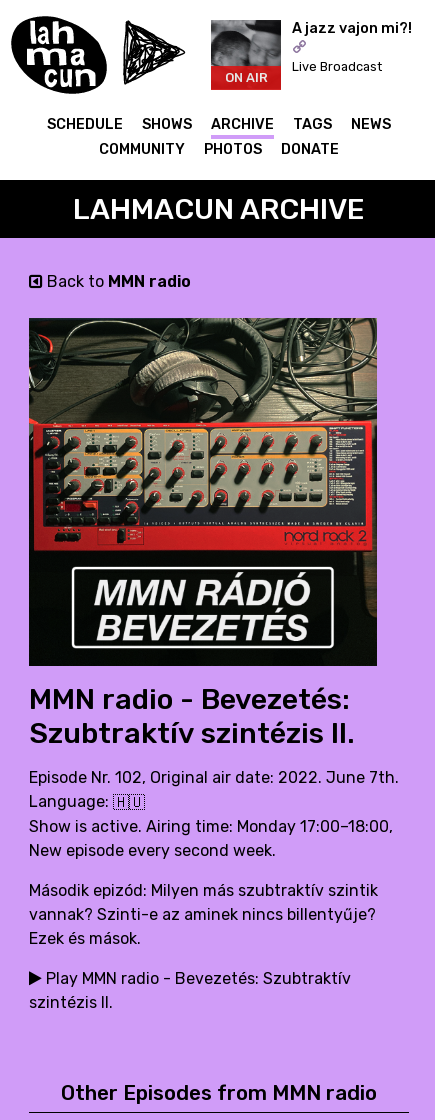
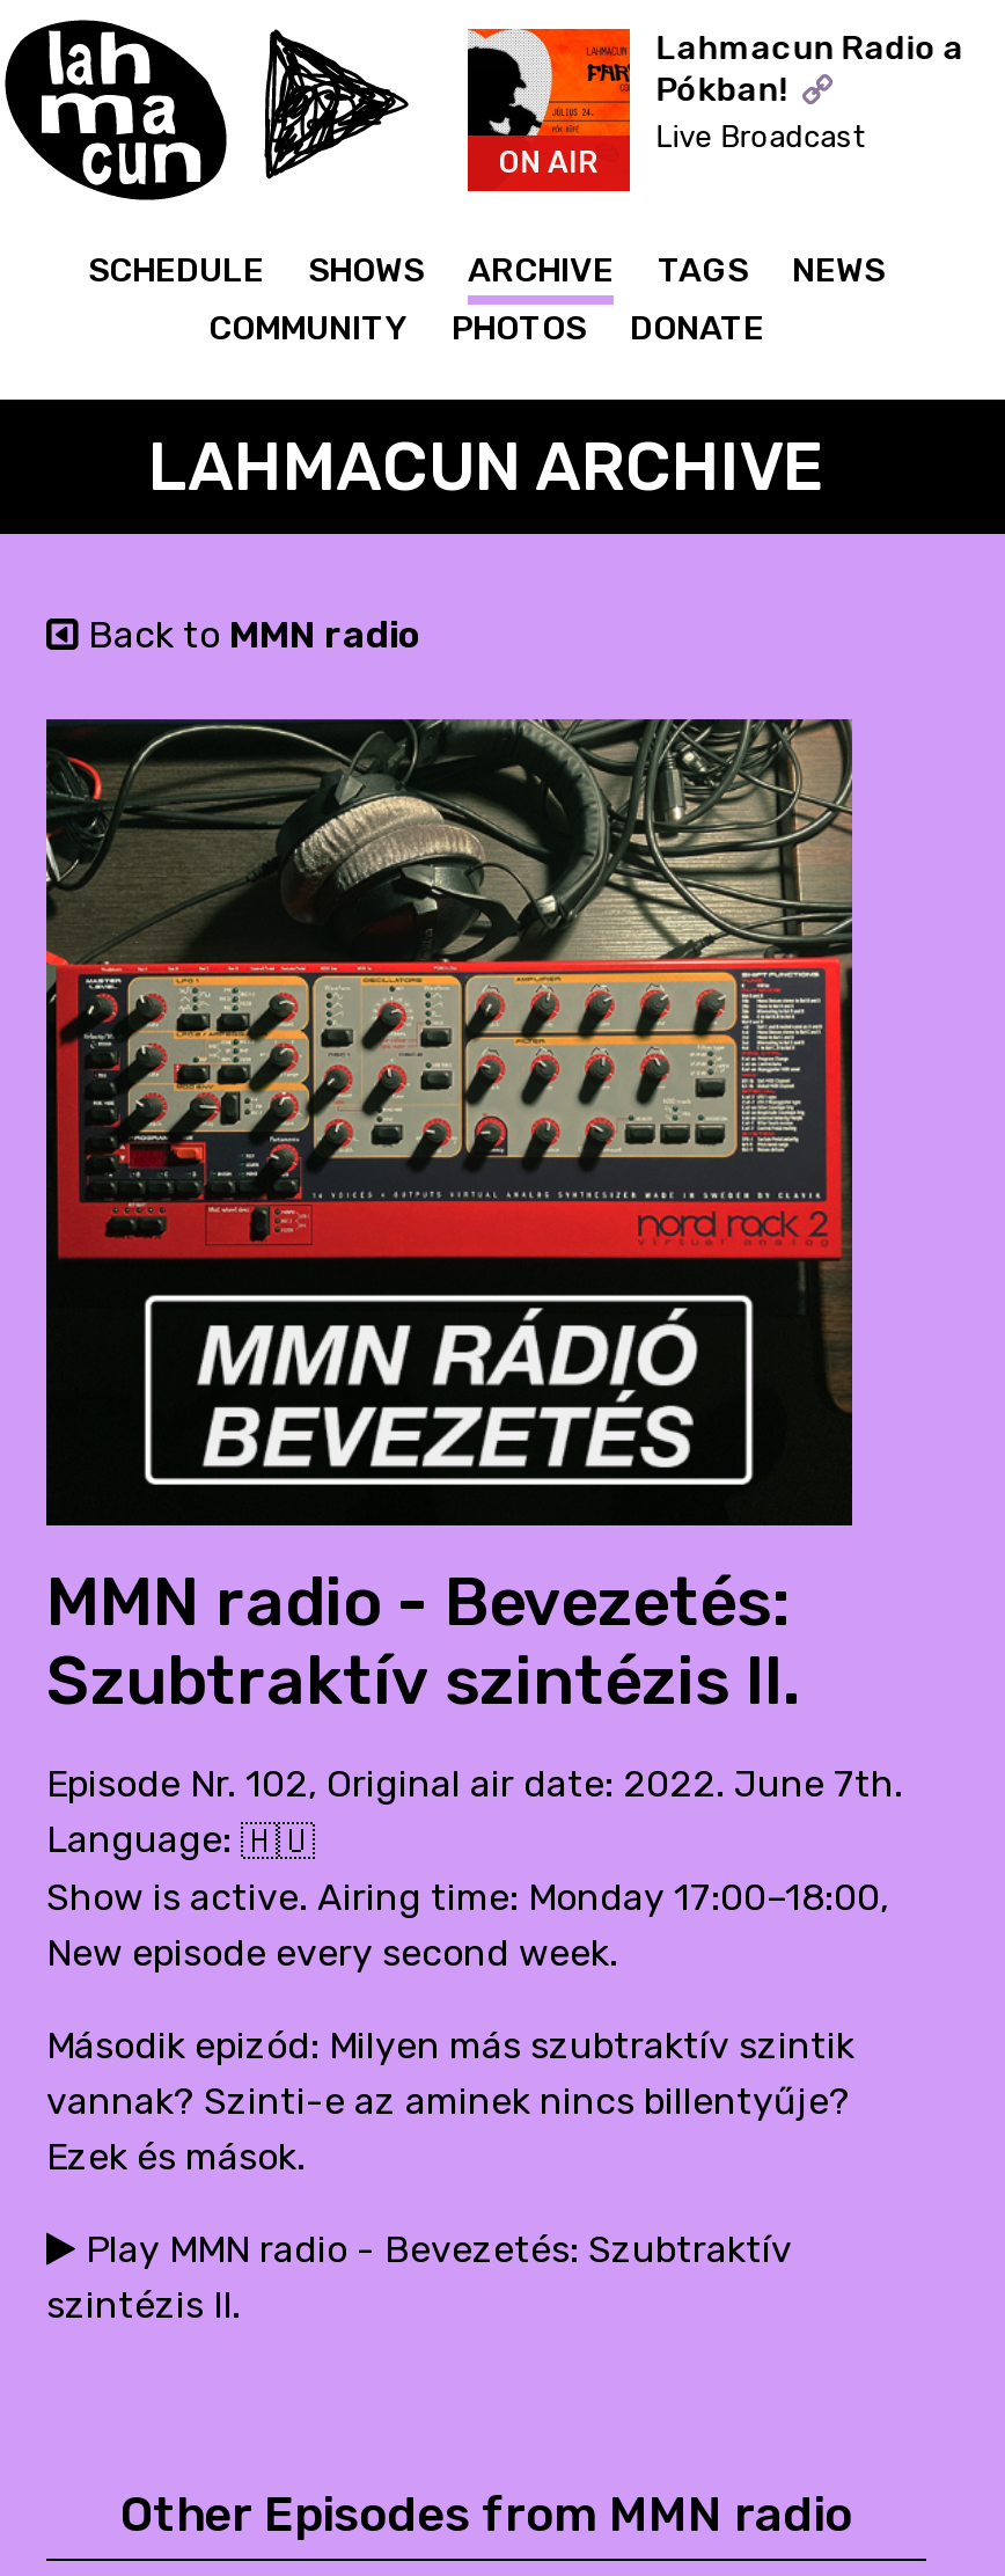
- [image]
- A jazz vajon mi?!
+ [image]
+ Lahmacun Radio a
+ Pókban!
